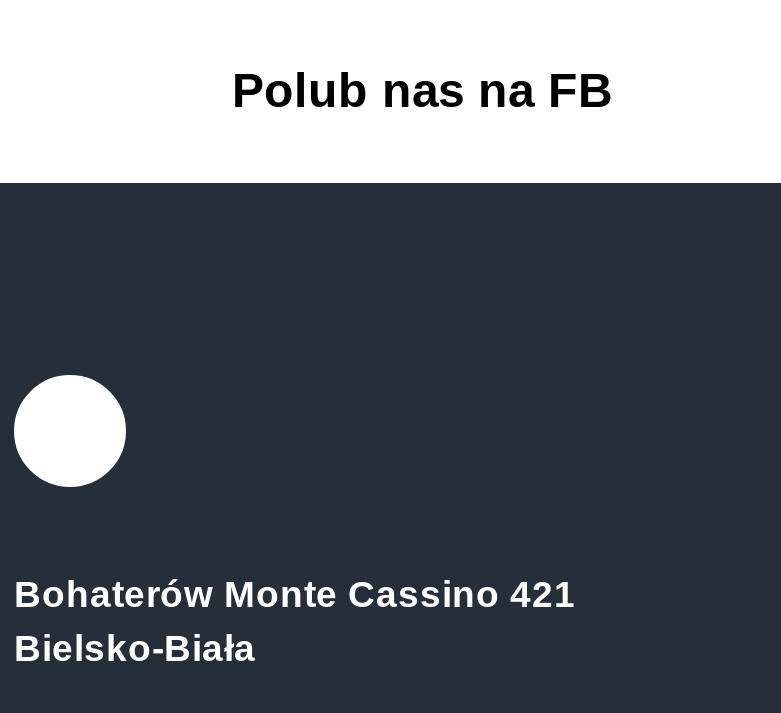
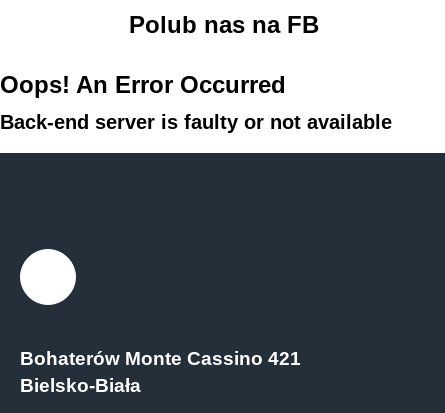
+ Oops! An Error Occurred
+ Back-end server is faulty or not available
